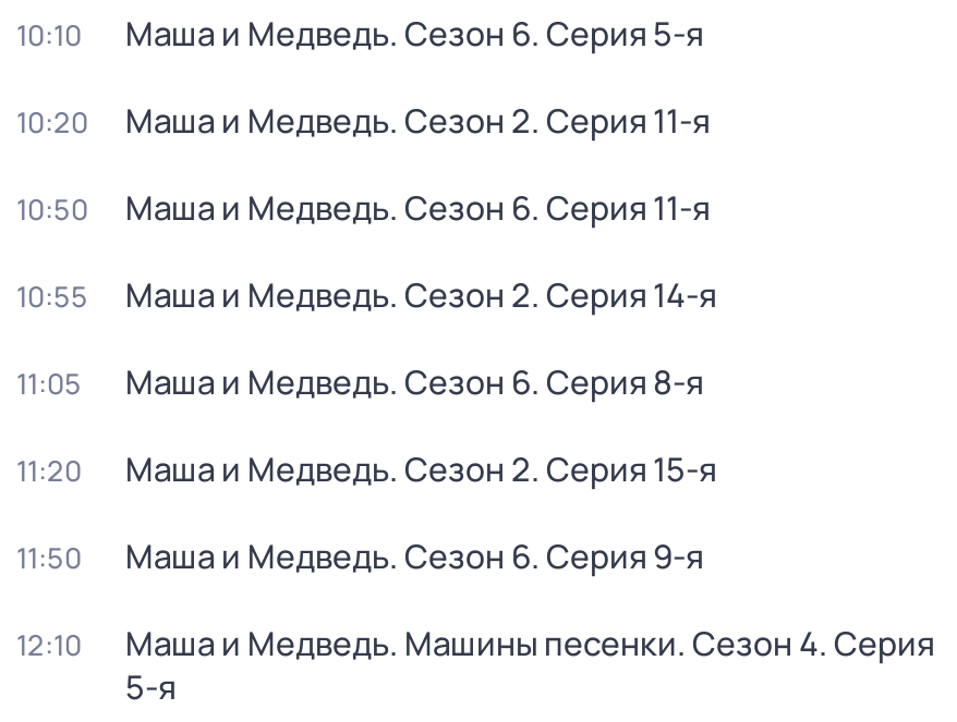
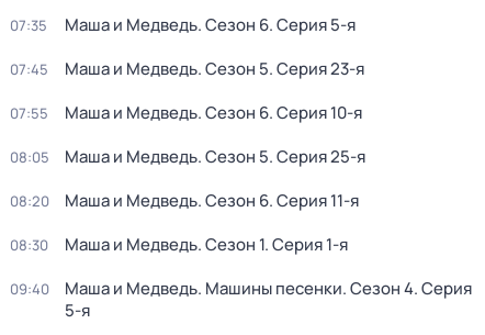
- 10:10 Маша и Медведь. Сезон 6. Серия 5-я
+ 07:35 Маша и Медведь. Сезон 6. Серия 5-я

- 10:20
- Маша и Медведь. Сезон 2. Серия 11-я
- 10:50
+ 07:45
+ Маша и Медведь. Сезон 5. Серия 23-я
+ 07:55
+ Маша и Медведь. Сезон 6. Серия 10-я
+ 08:05
+ Маша и Медведь. Сезон 5. Серия 25-я
+ 08:20

moved down: Маша и Медведь. Сезон 6. Серия 11-я

- 10:55
- Маша и Медведь. Сезон 2. Серия 14-я
- 11:05
- Маша и Медведь. Сезон 6. Серия 8-я
- 11:20
- Маша и Медведь. Сезон 2. Серия 15-я
- 11:50
- Маша и Медведь. Сезон 6. Серия 9-я
- 12:10
+ 08:30
+ Маша и Медведь. Сезон 1. Серия 1-я
+ 09:40
